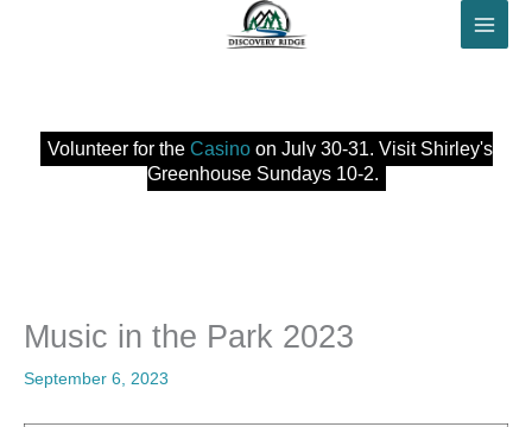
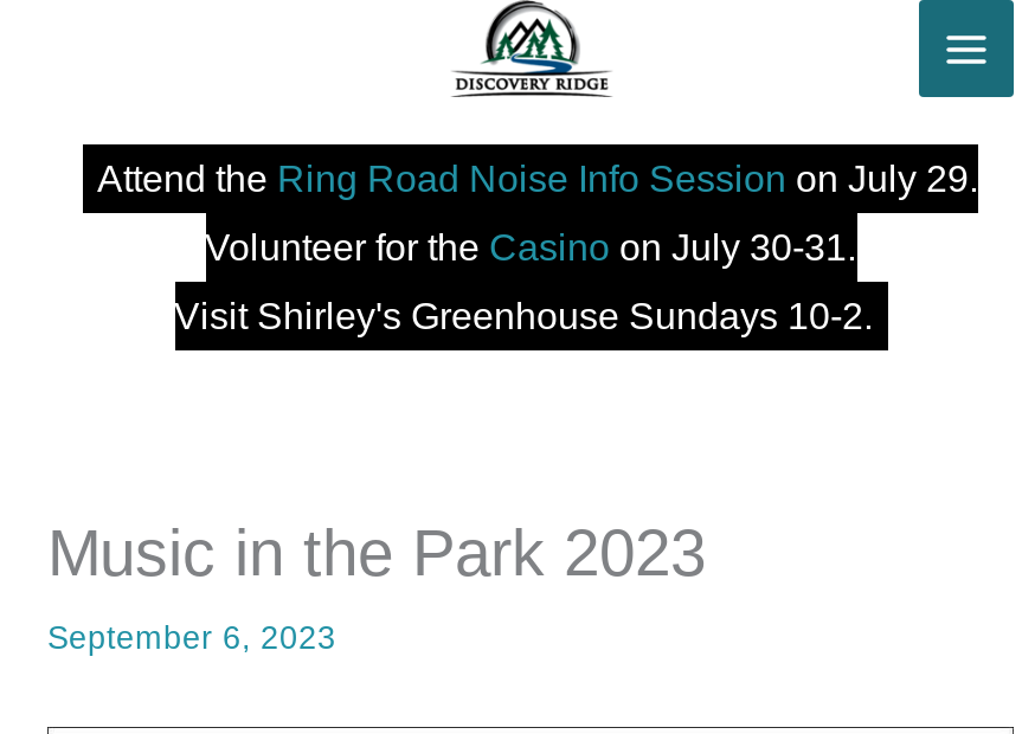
- Volunteer for the Casino on July 30-31. Visit Shirley's
- Greenhouse Sundays 10-2.
+ Attend the Ring Road Noise Info Session on July 29.
+ Volunteer for the Casino on July 30-31.
+ Visit Shirley's Greenhouse Sundays 10-2.
